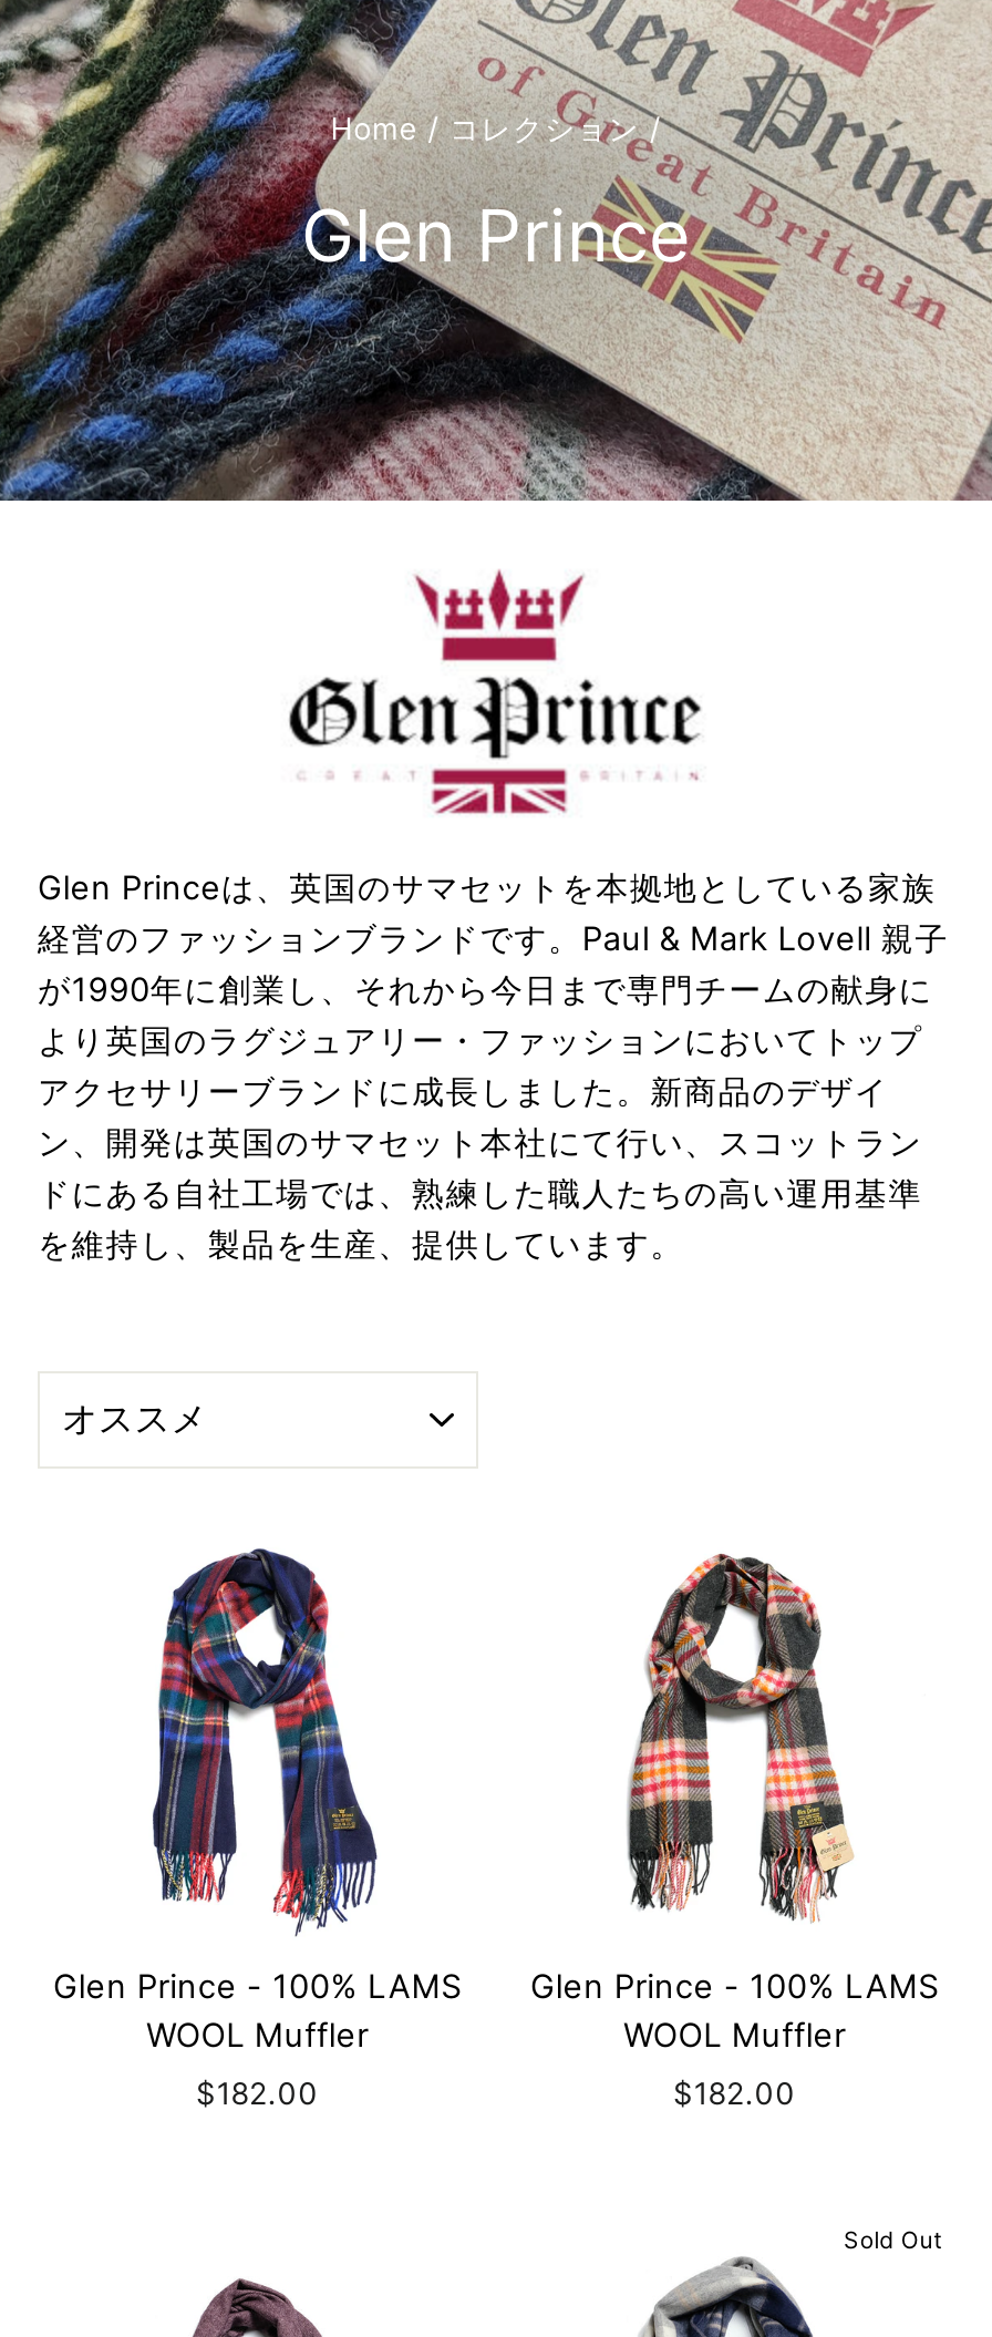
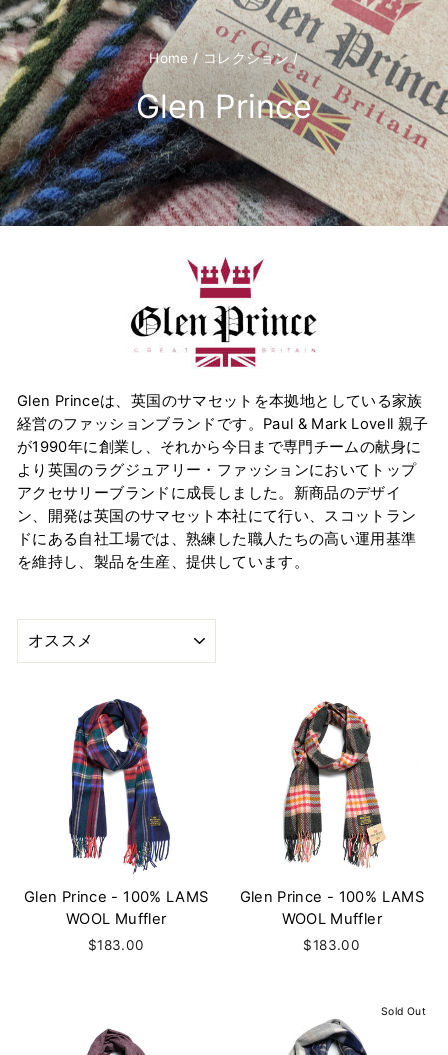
- $182.00
+ $183.00

- $182.00
+ $183.00
